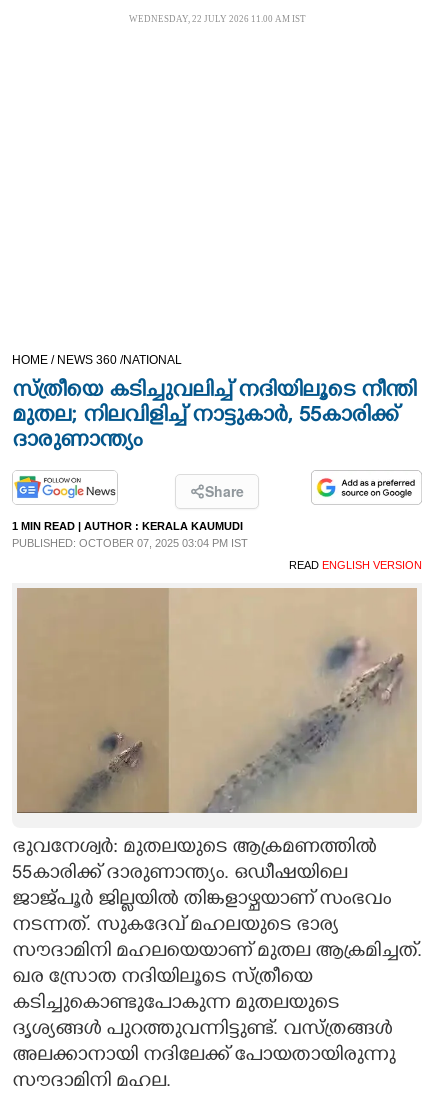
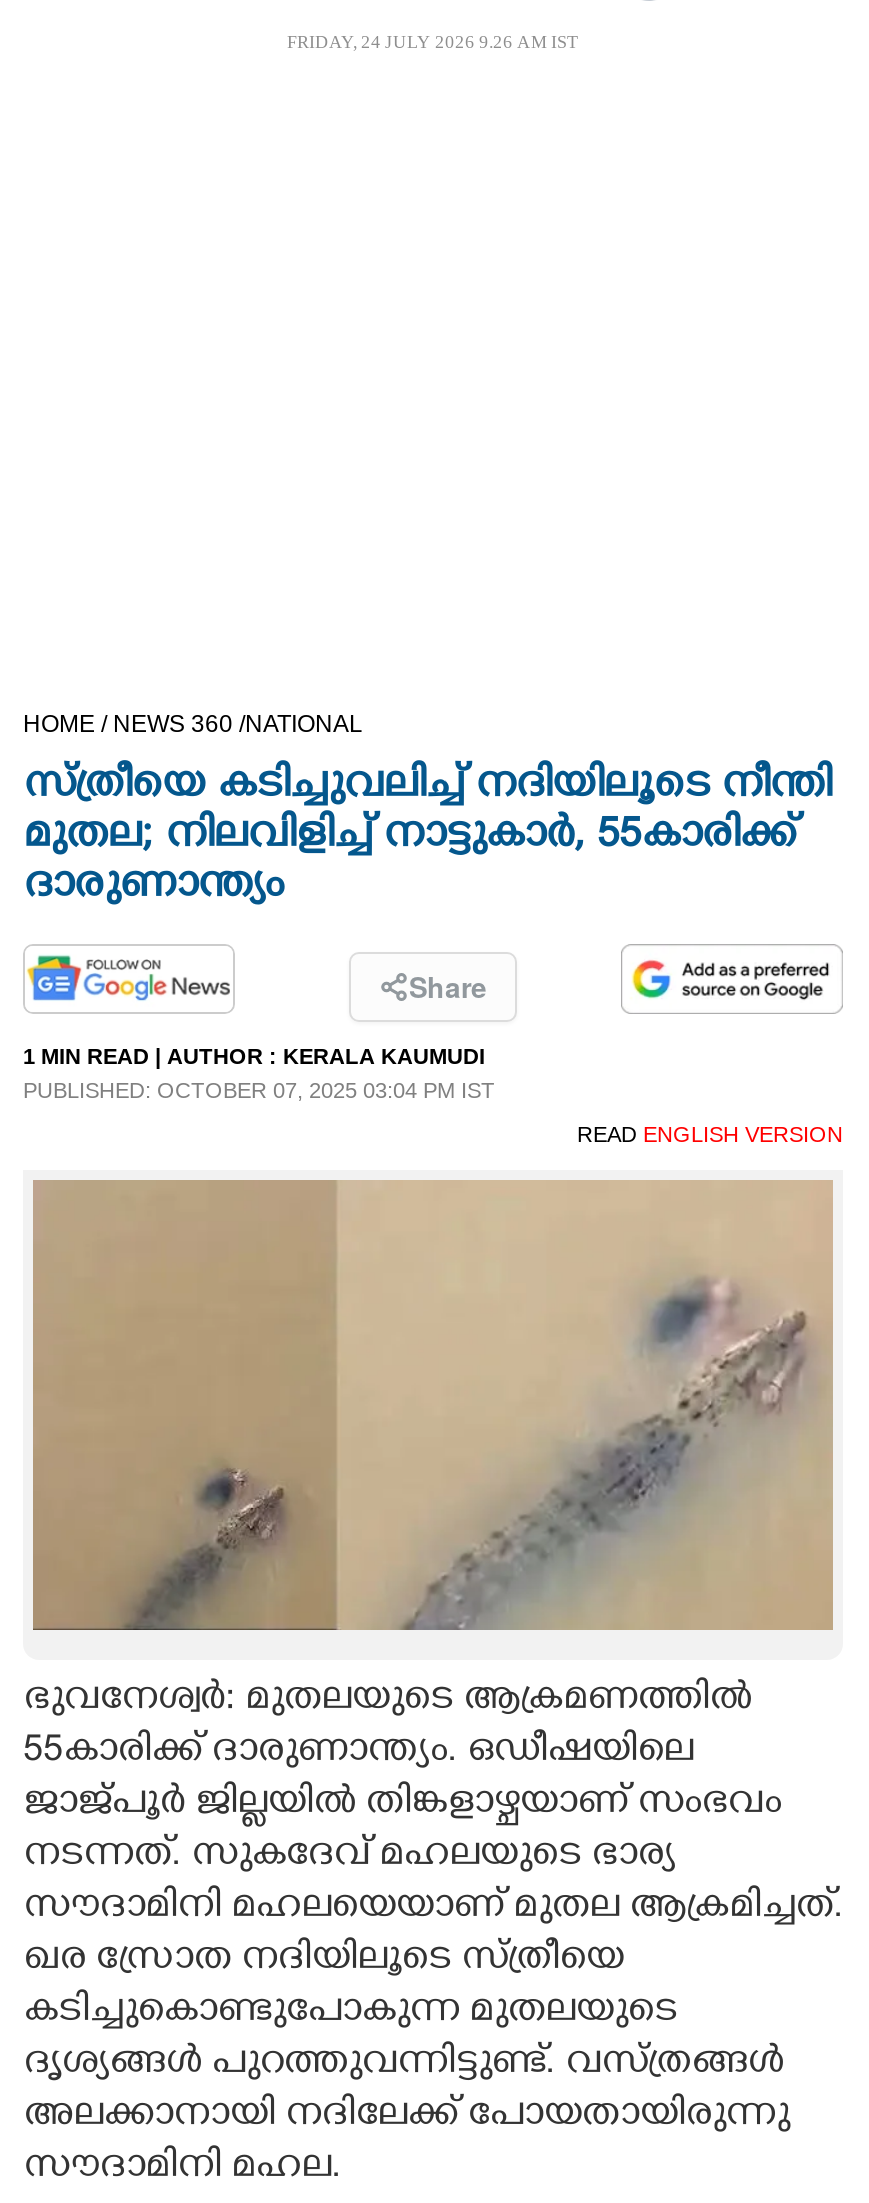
- WEDNESDAY, 22 JULY 2026 11.00 AM IST
+ FRIDAY, 24 JULY 2026 9.26 AM IST
